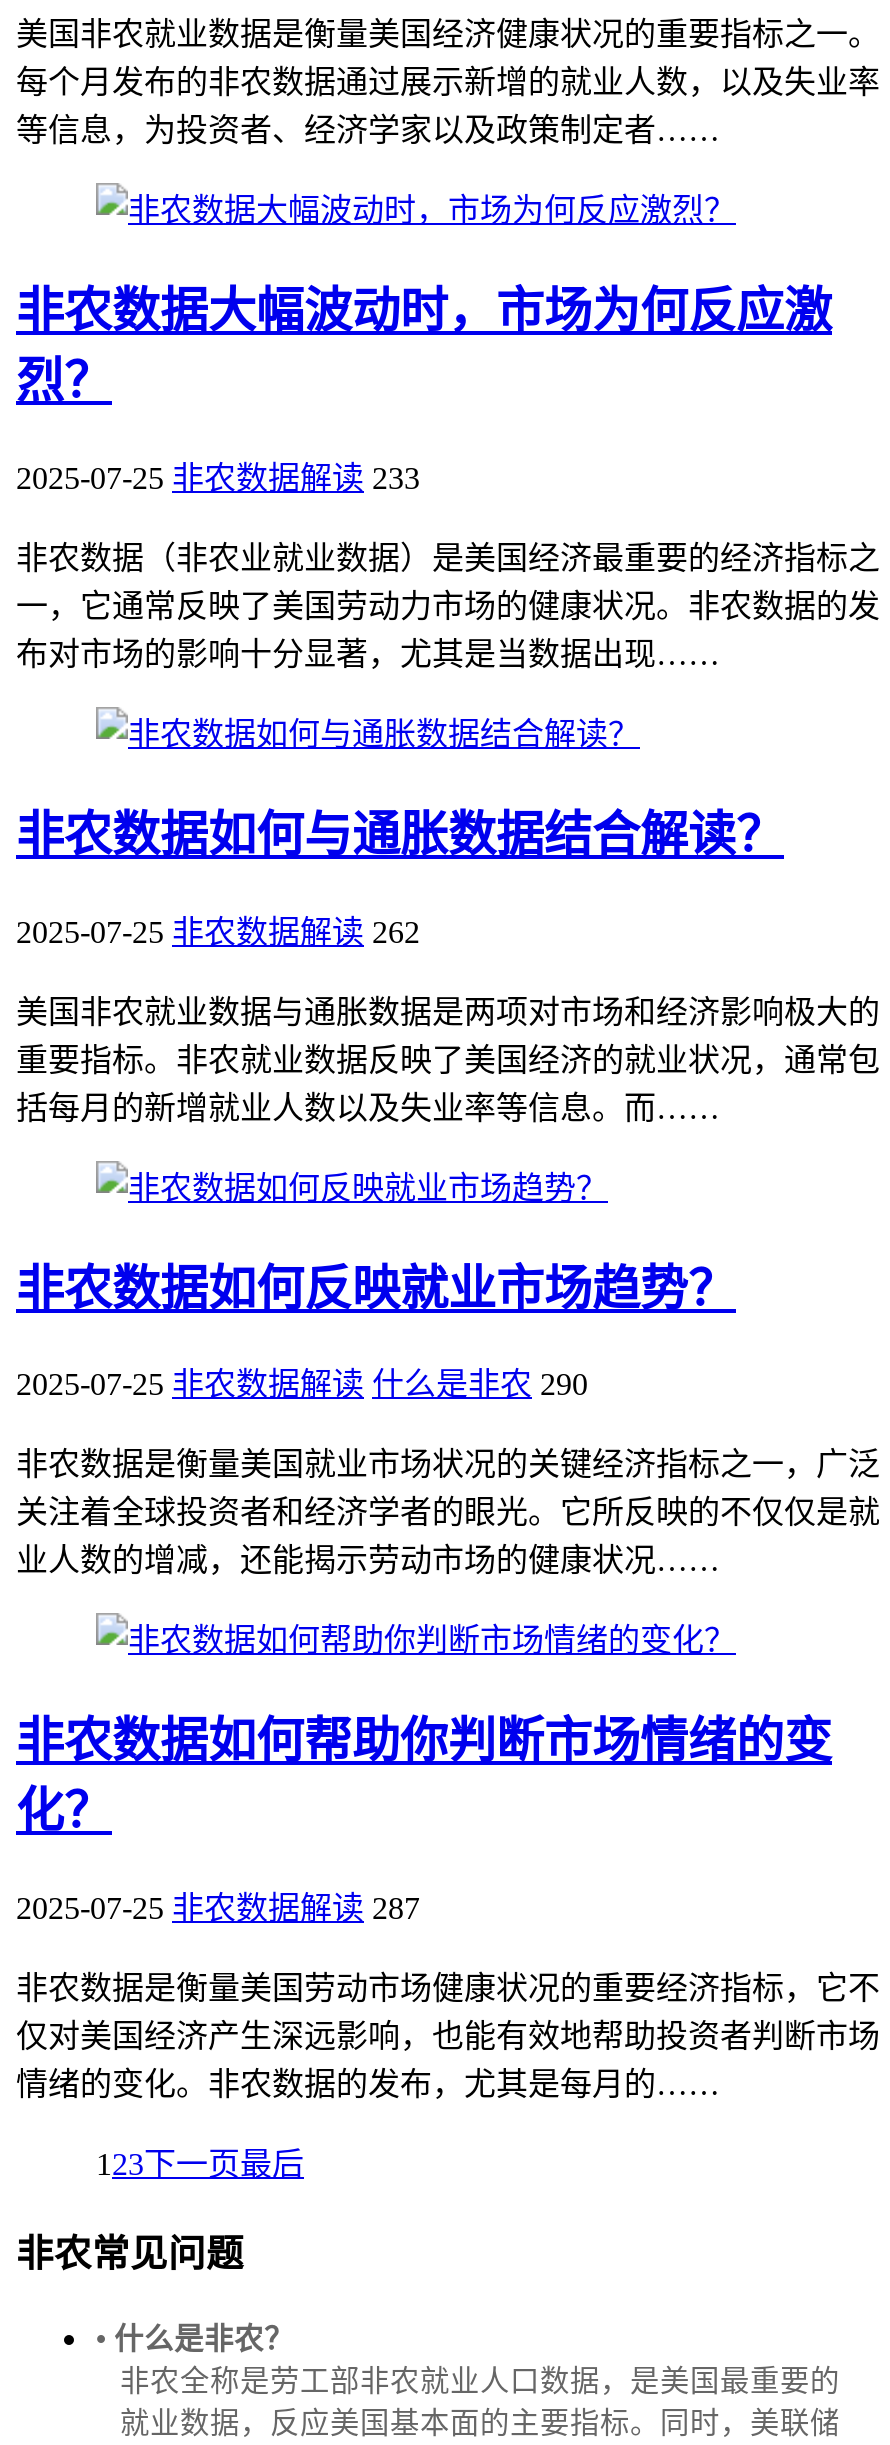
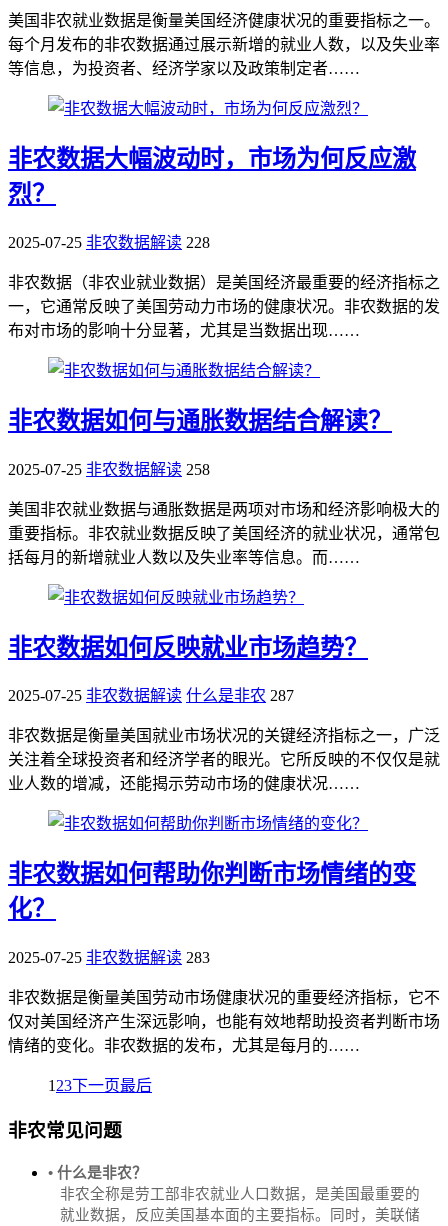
- 2025-07-25 非农数据解读 233
+ 2025-07-25 非农数据解读 228

- 2025-07-25 非农数据解读 262
+ 2025-07-25 非农数据解读 258

- 2025-07-25 非农数据解读 什么是非农 290
+ 2025-07-25 非农数据解读 什么是非农 287

- 2025-07-25 非农数据解读 287
+ 2025-07-25 非农数据解读 283
